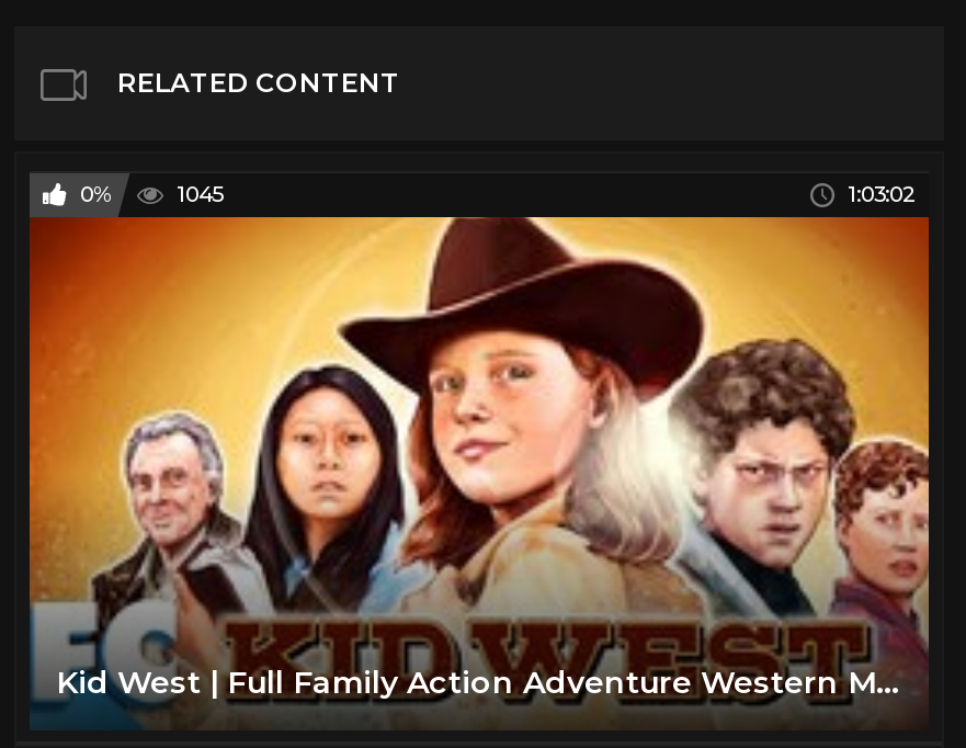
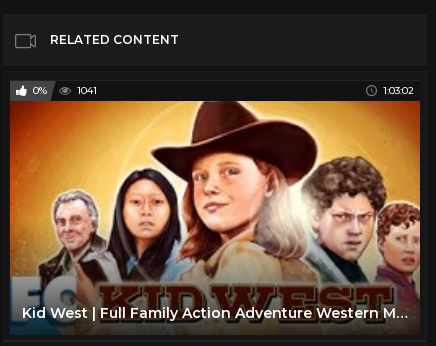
- 1045
+ 1041
